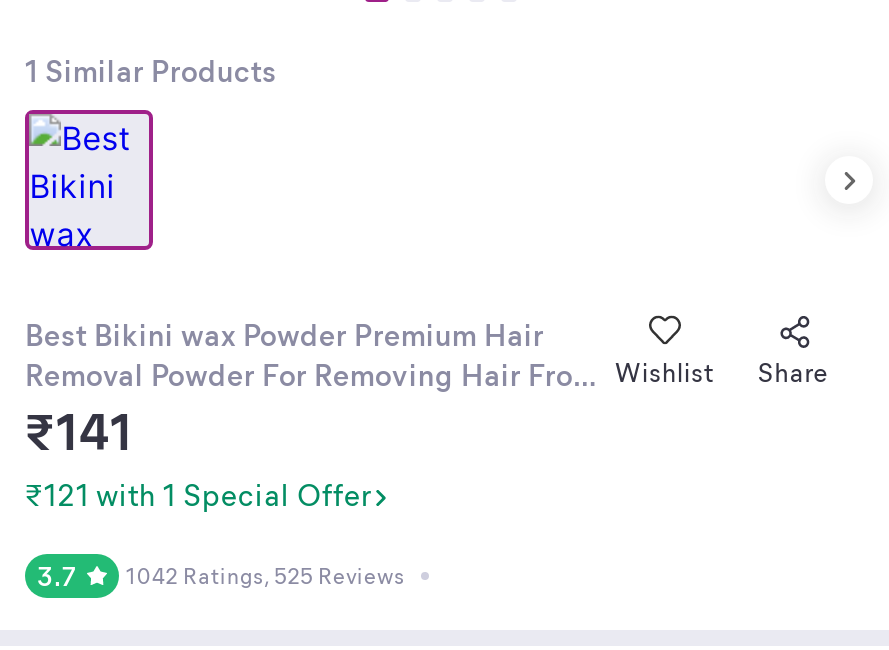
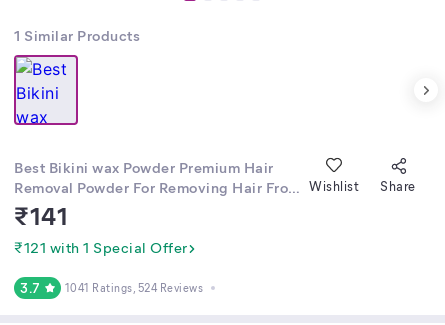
- 1042 Ratings, 525 Reviews
+ 1041 Ratings, 524 Reviews
